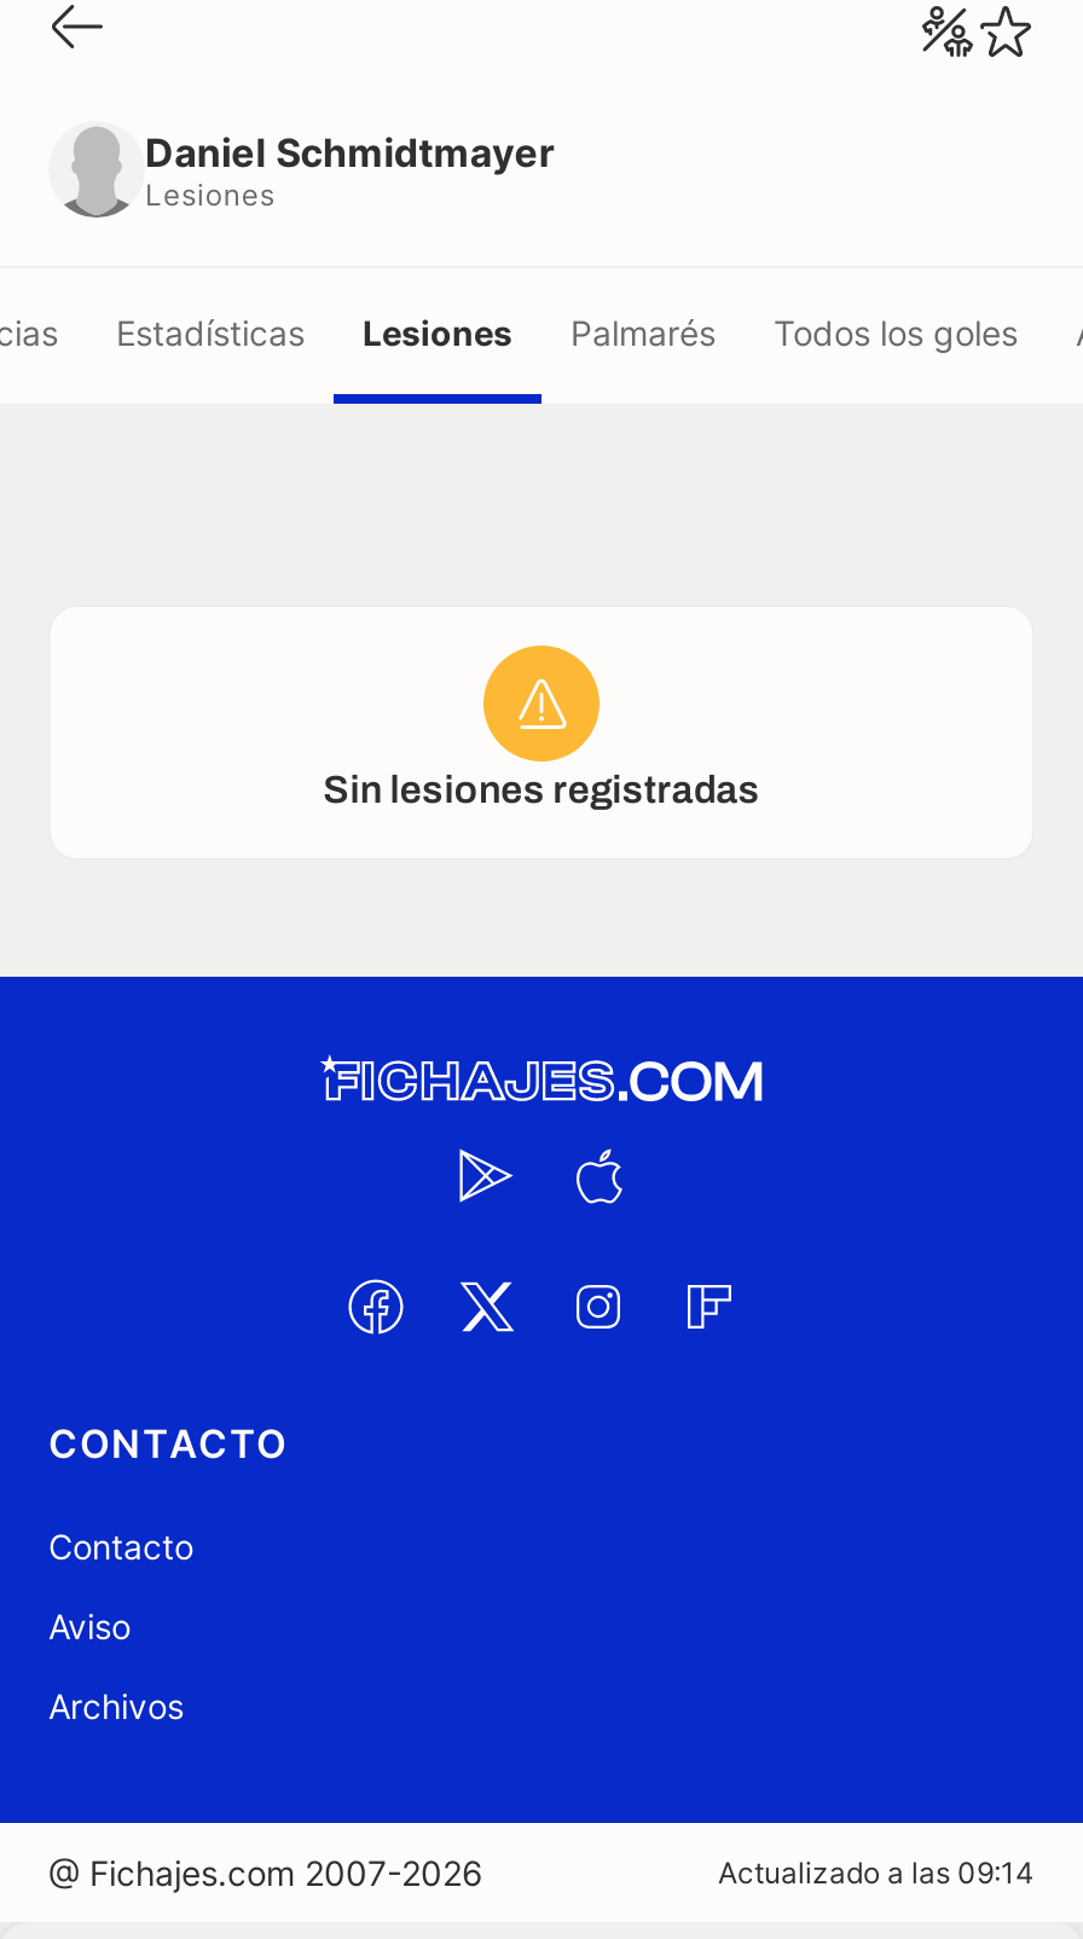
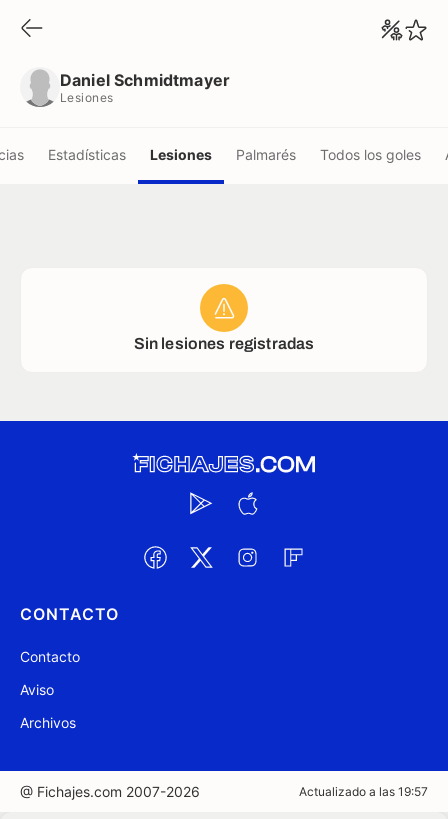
- Actualizado a las 09:14
+ Actualizado a las 19:57
